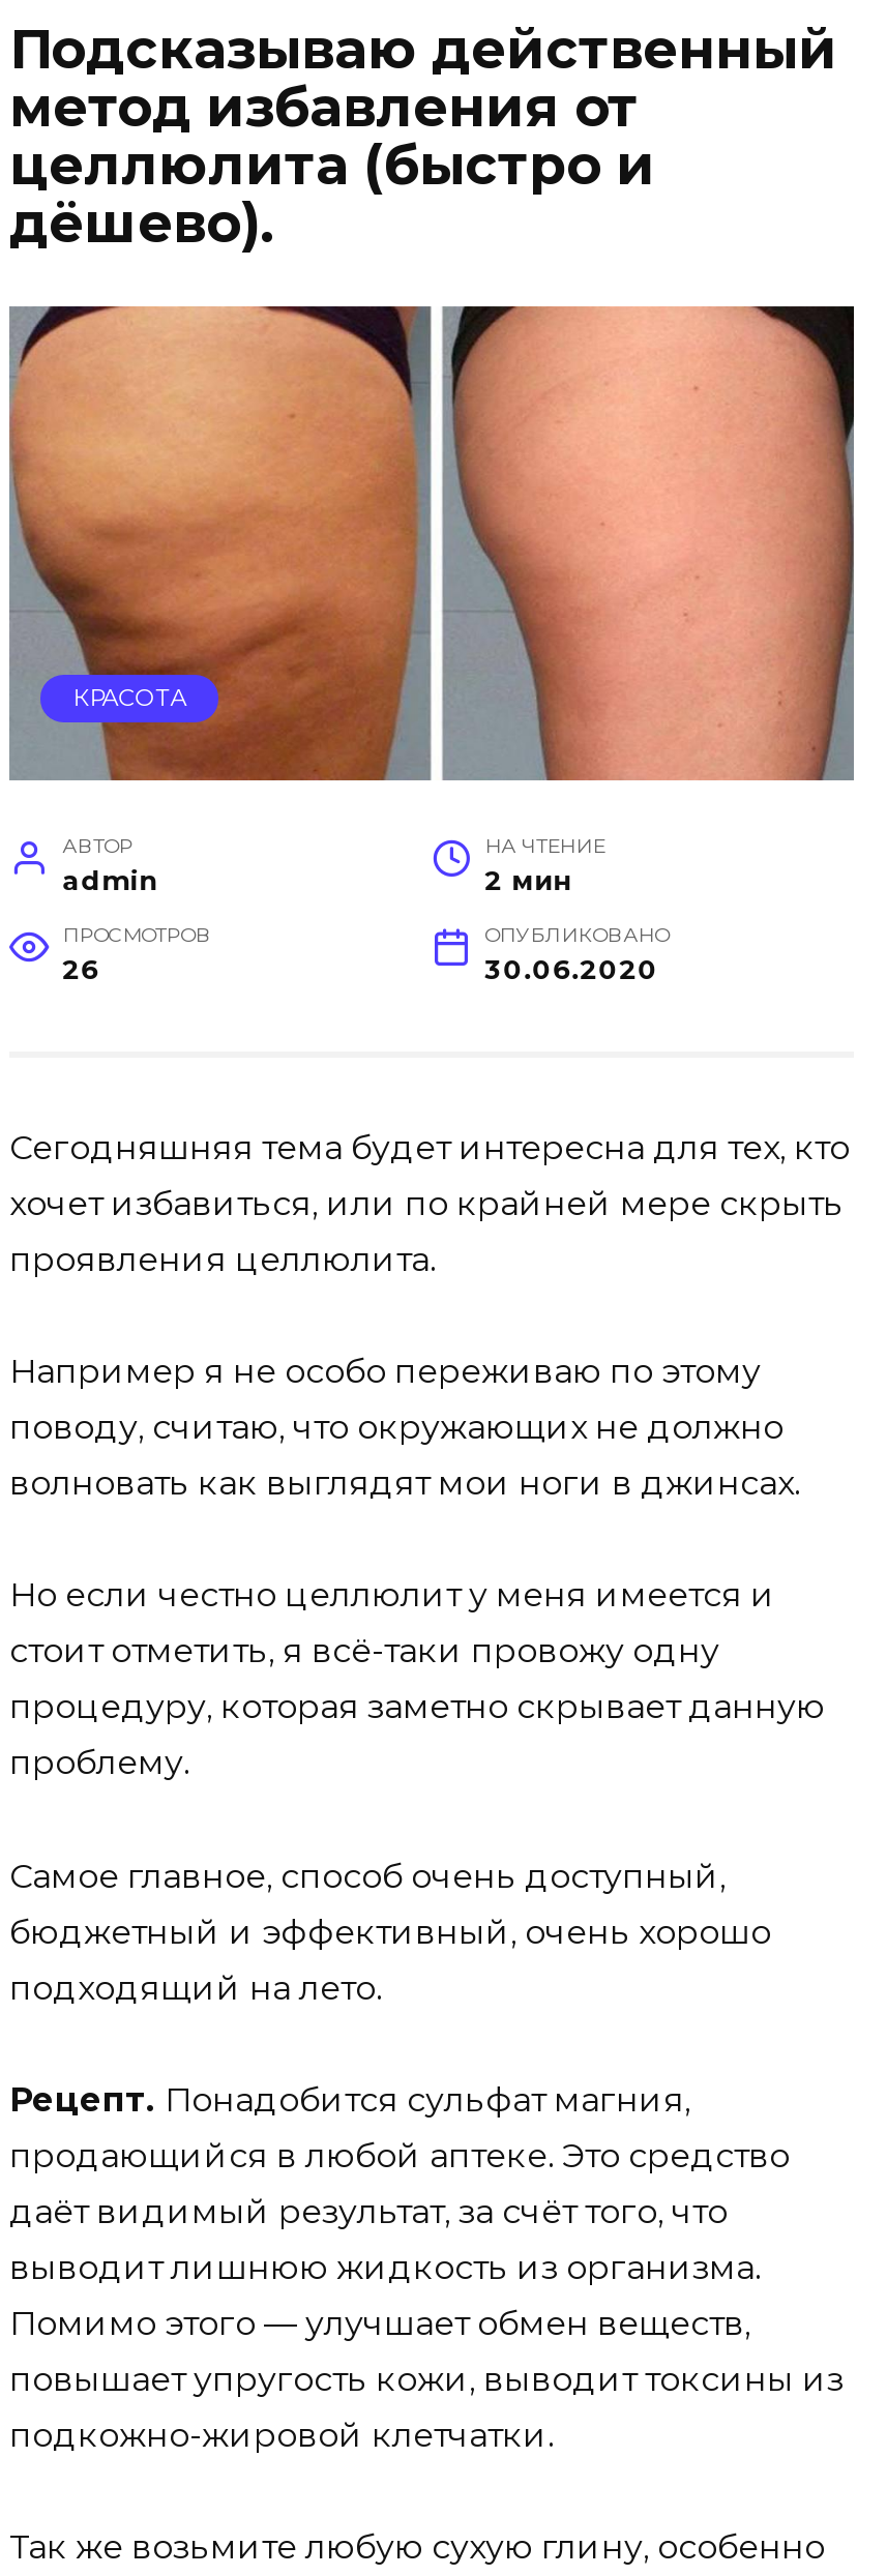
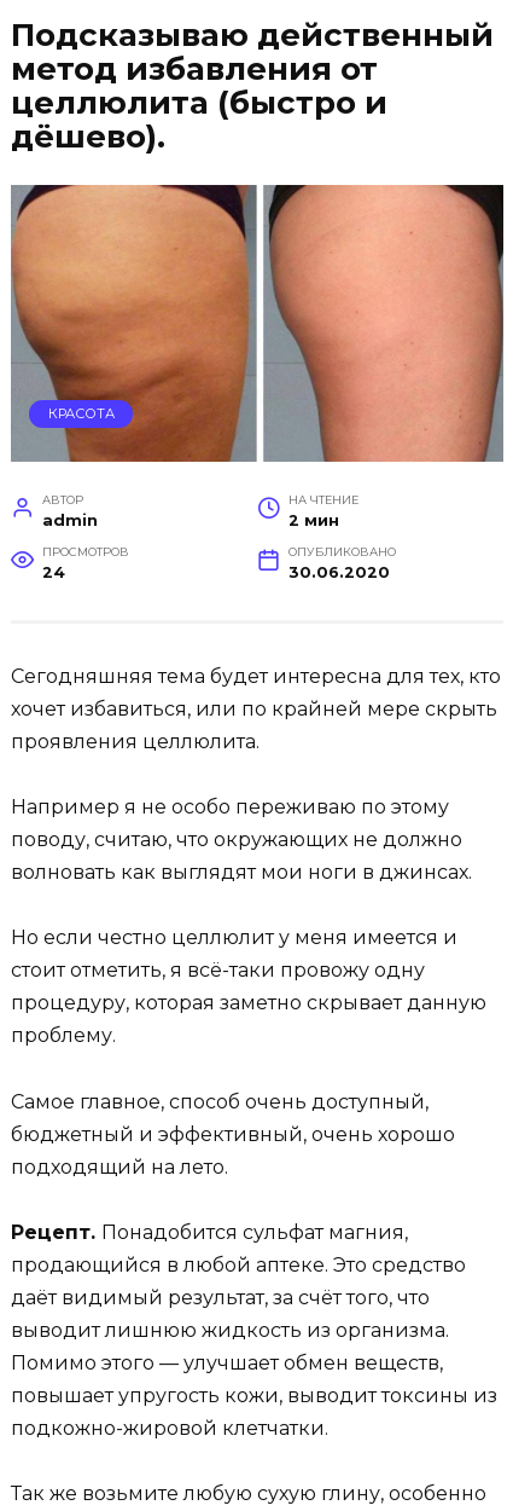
- 26
+ 24
